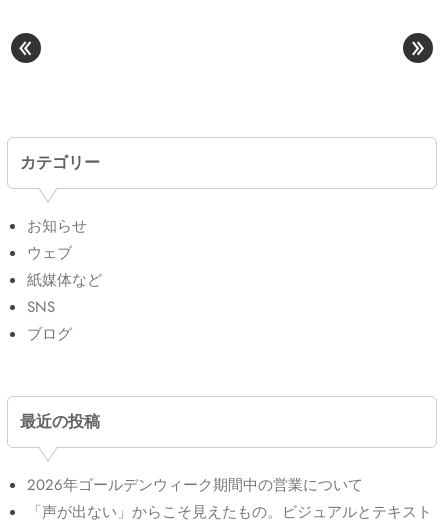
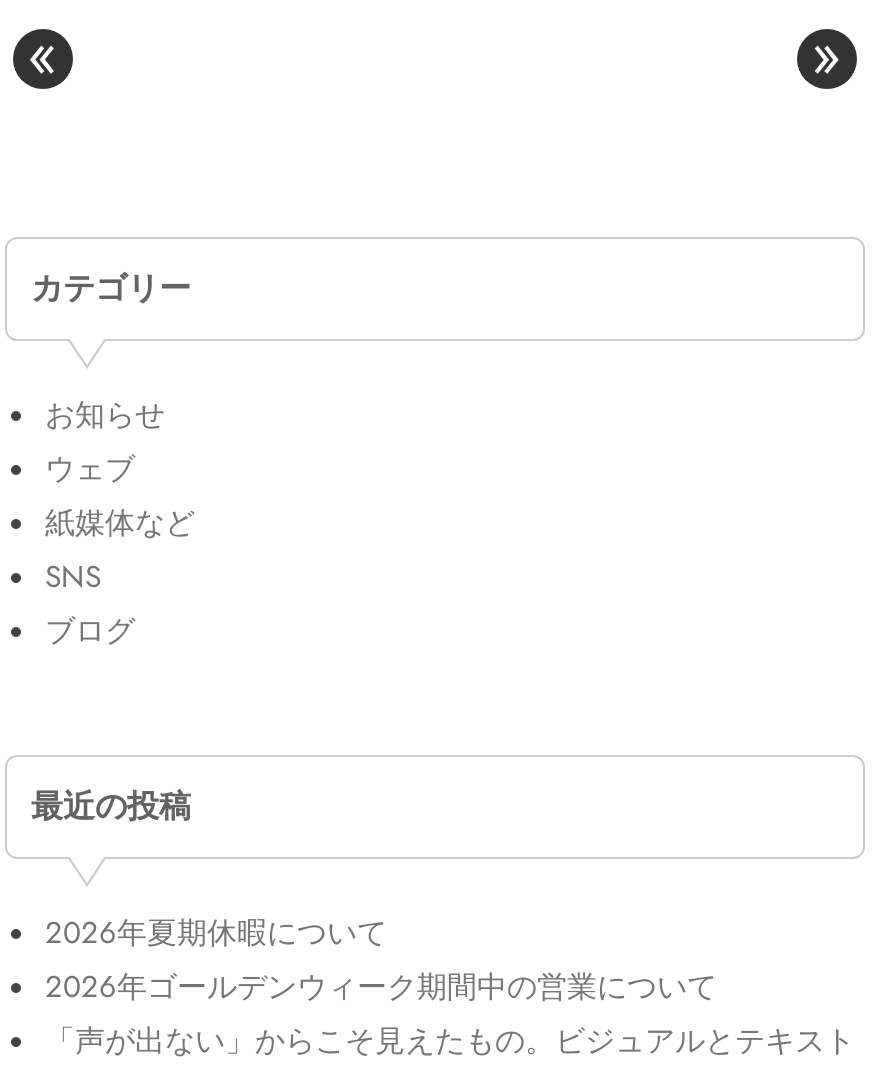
+ 2026年夏期休暇について
